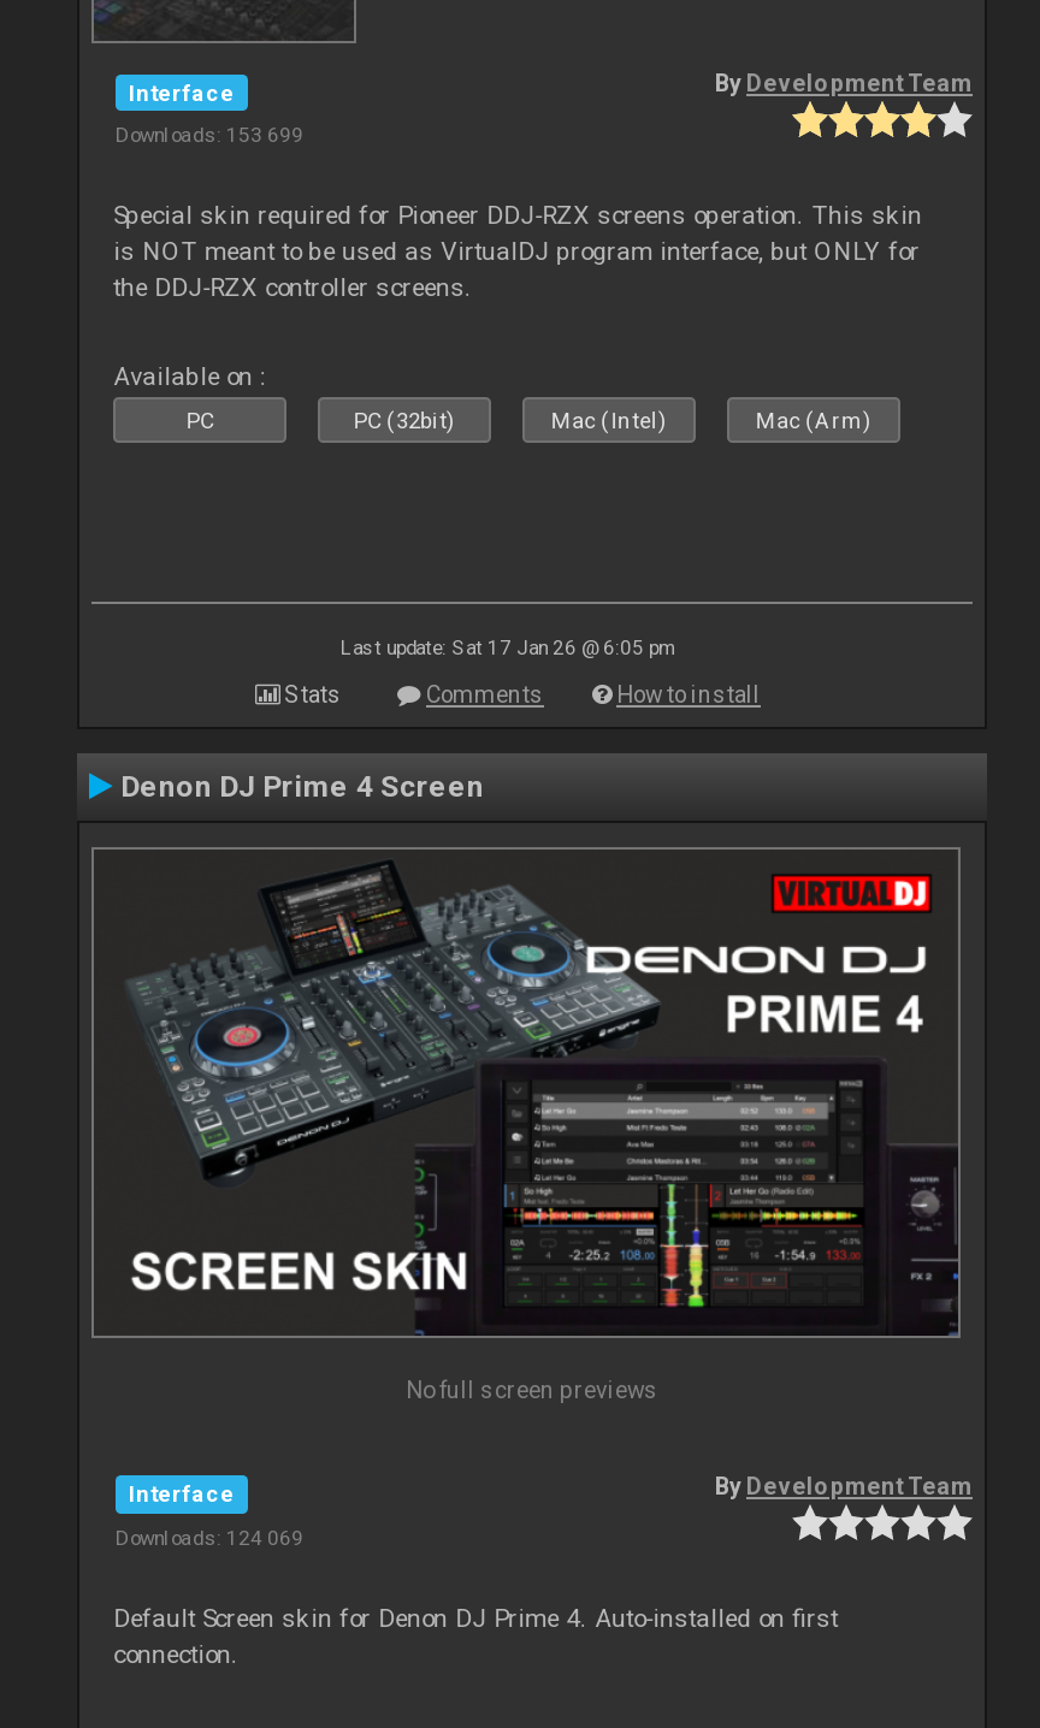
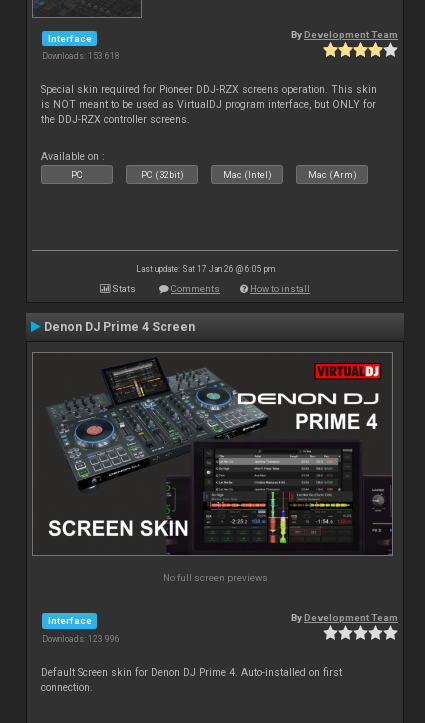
- Downloads: 153 699
+ Downloads: 153 618

- Downloads: 124 069
+ Downloads: 123 996
